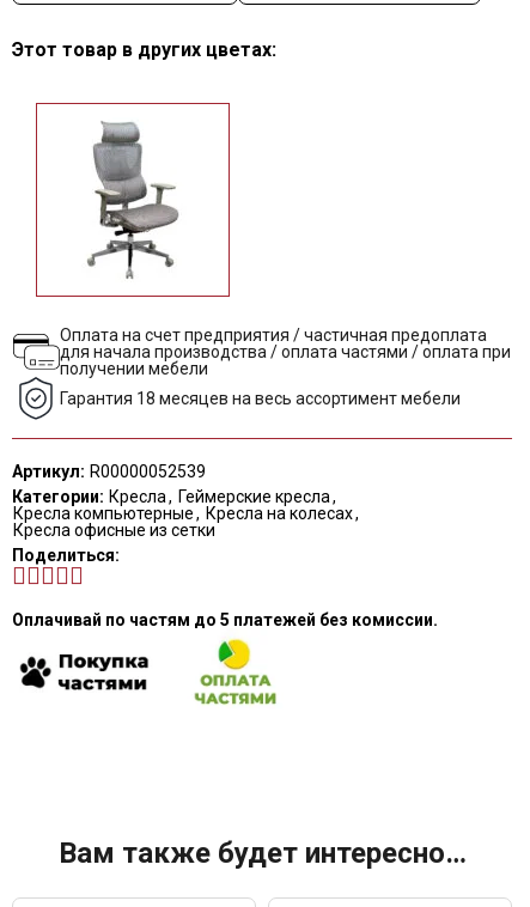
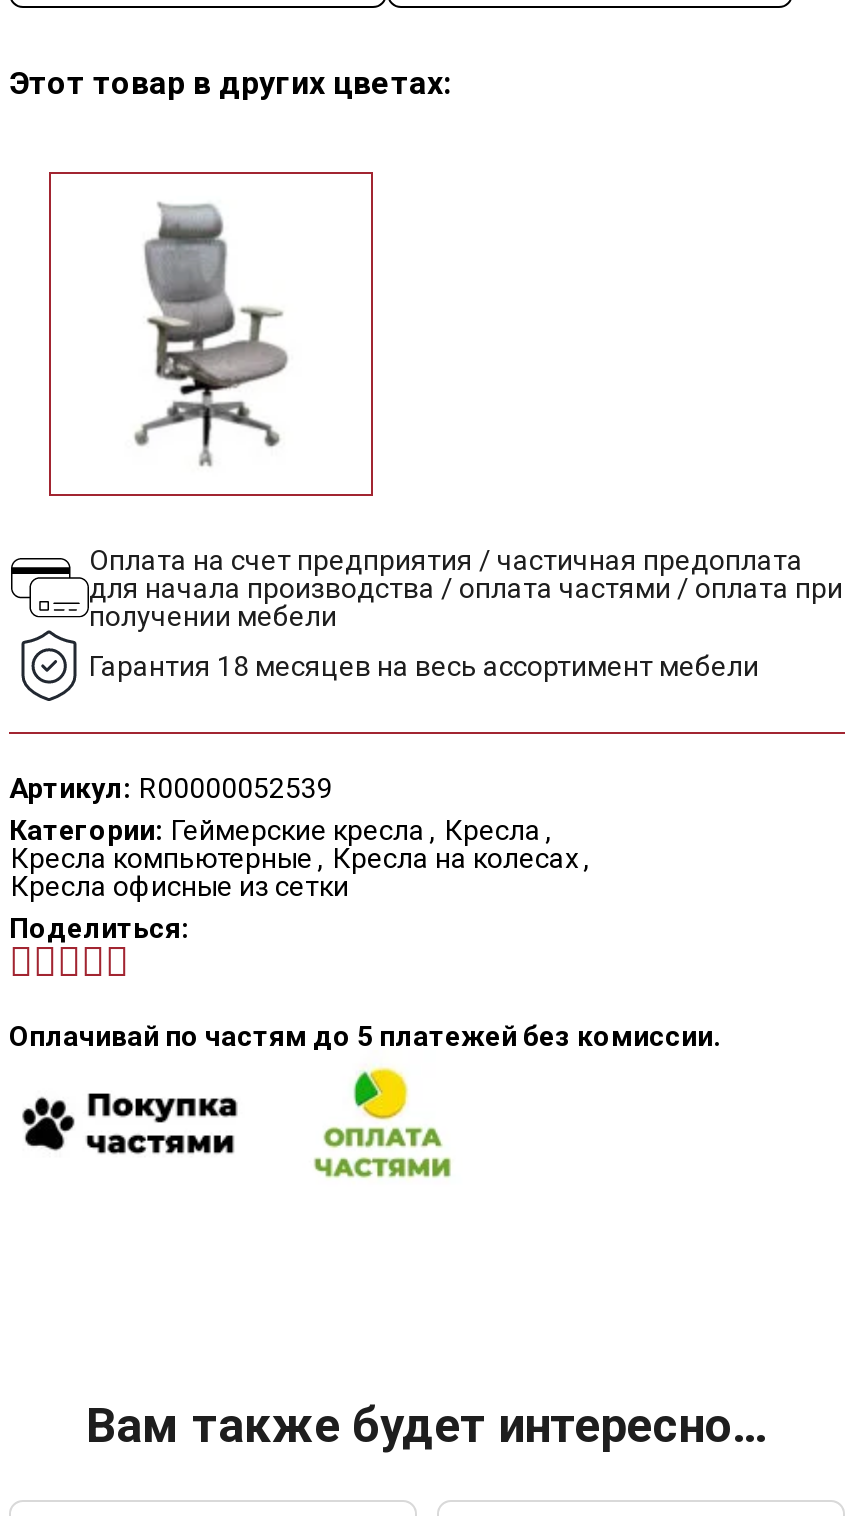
- Категории: Кресла , Геймерские кресла ,
+ Категории: Геймерские кресла , Кресла ,
